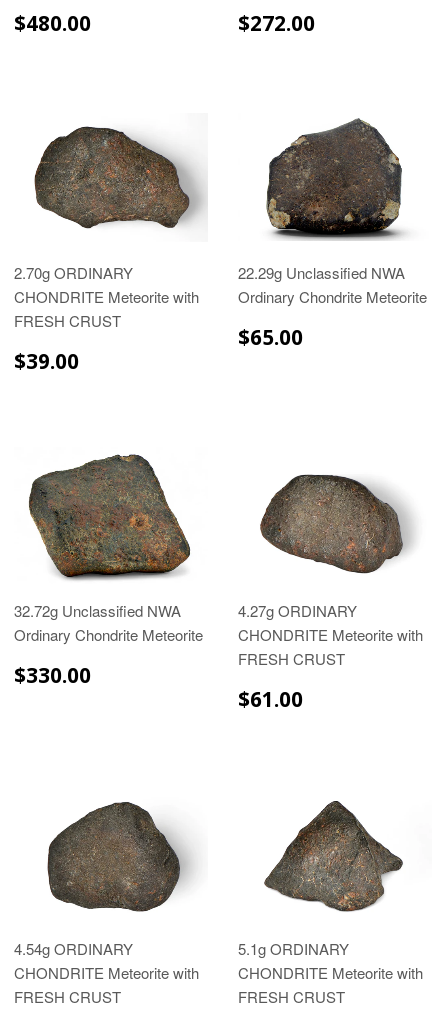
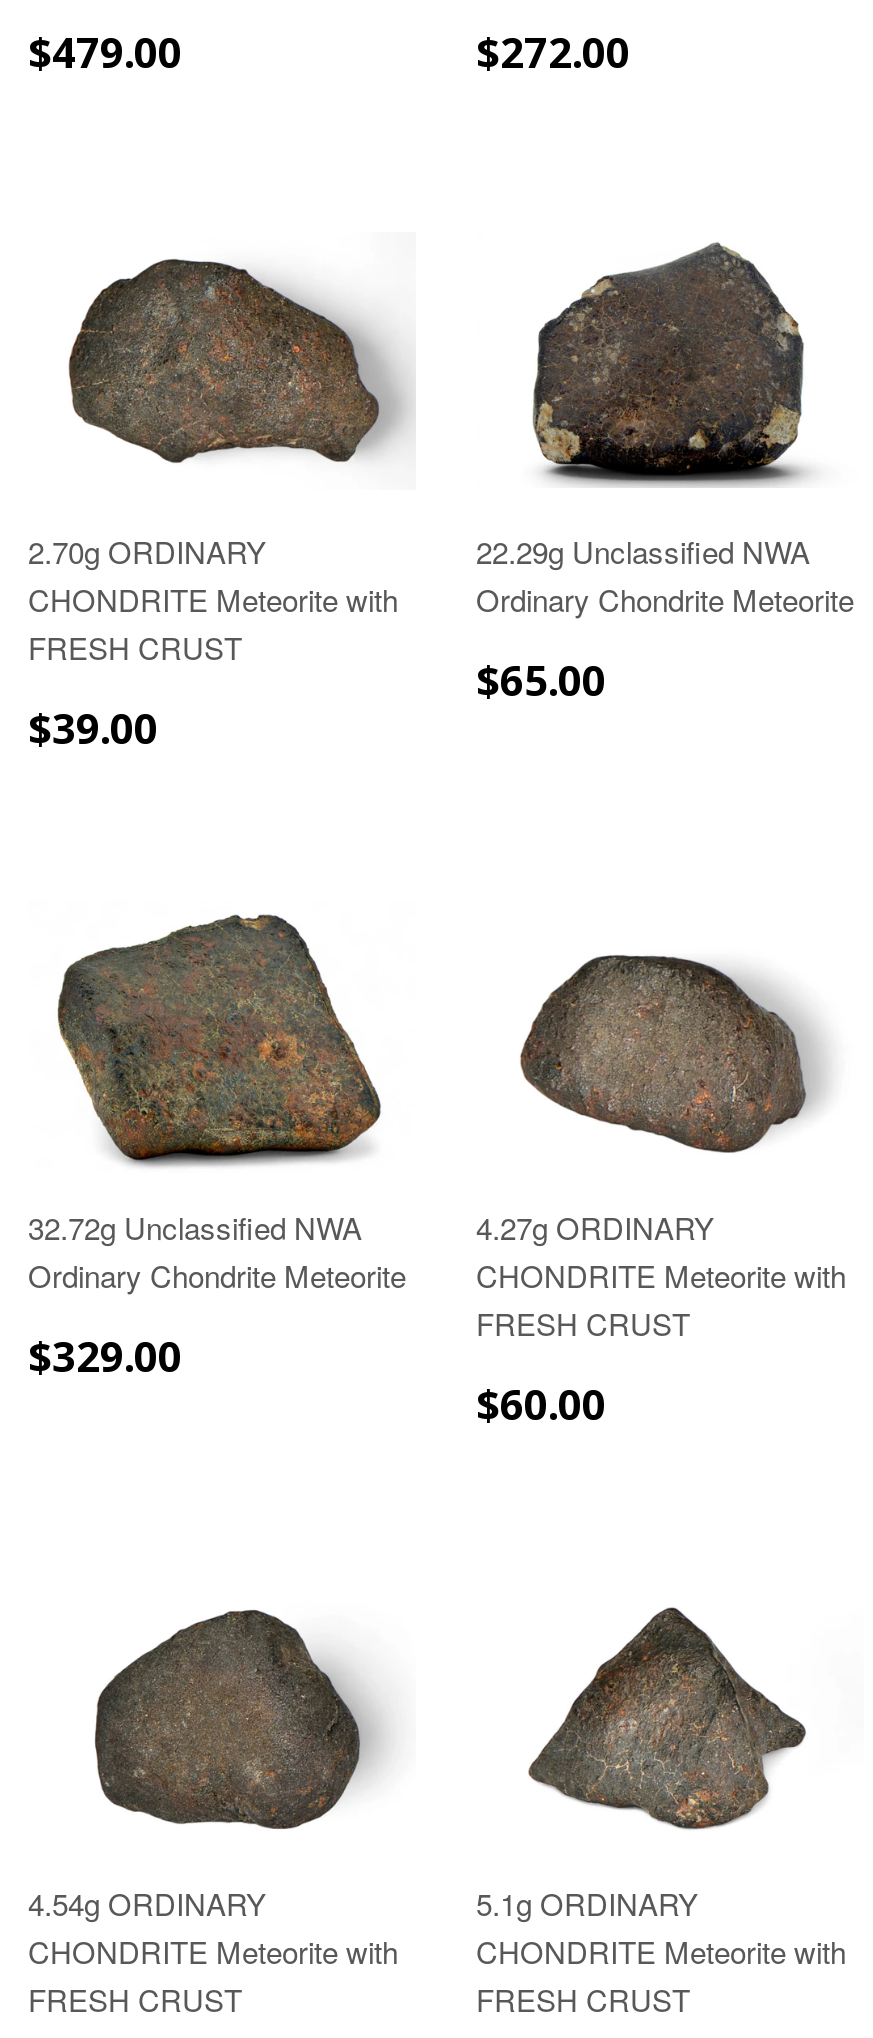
- $480.00
+ $479.00

- $330.00
+ $329.00

- $61.00
+ $60.00
